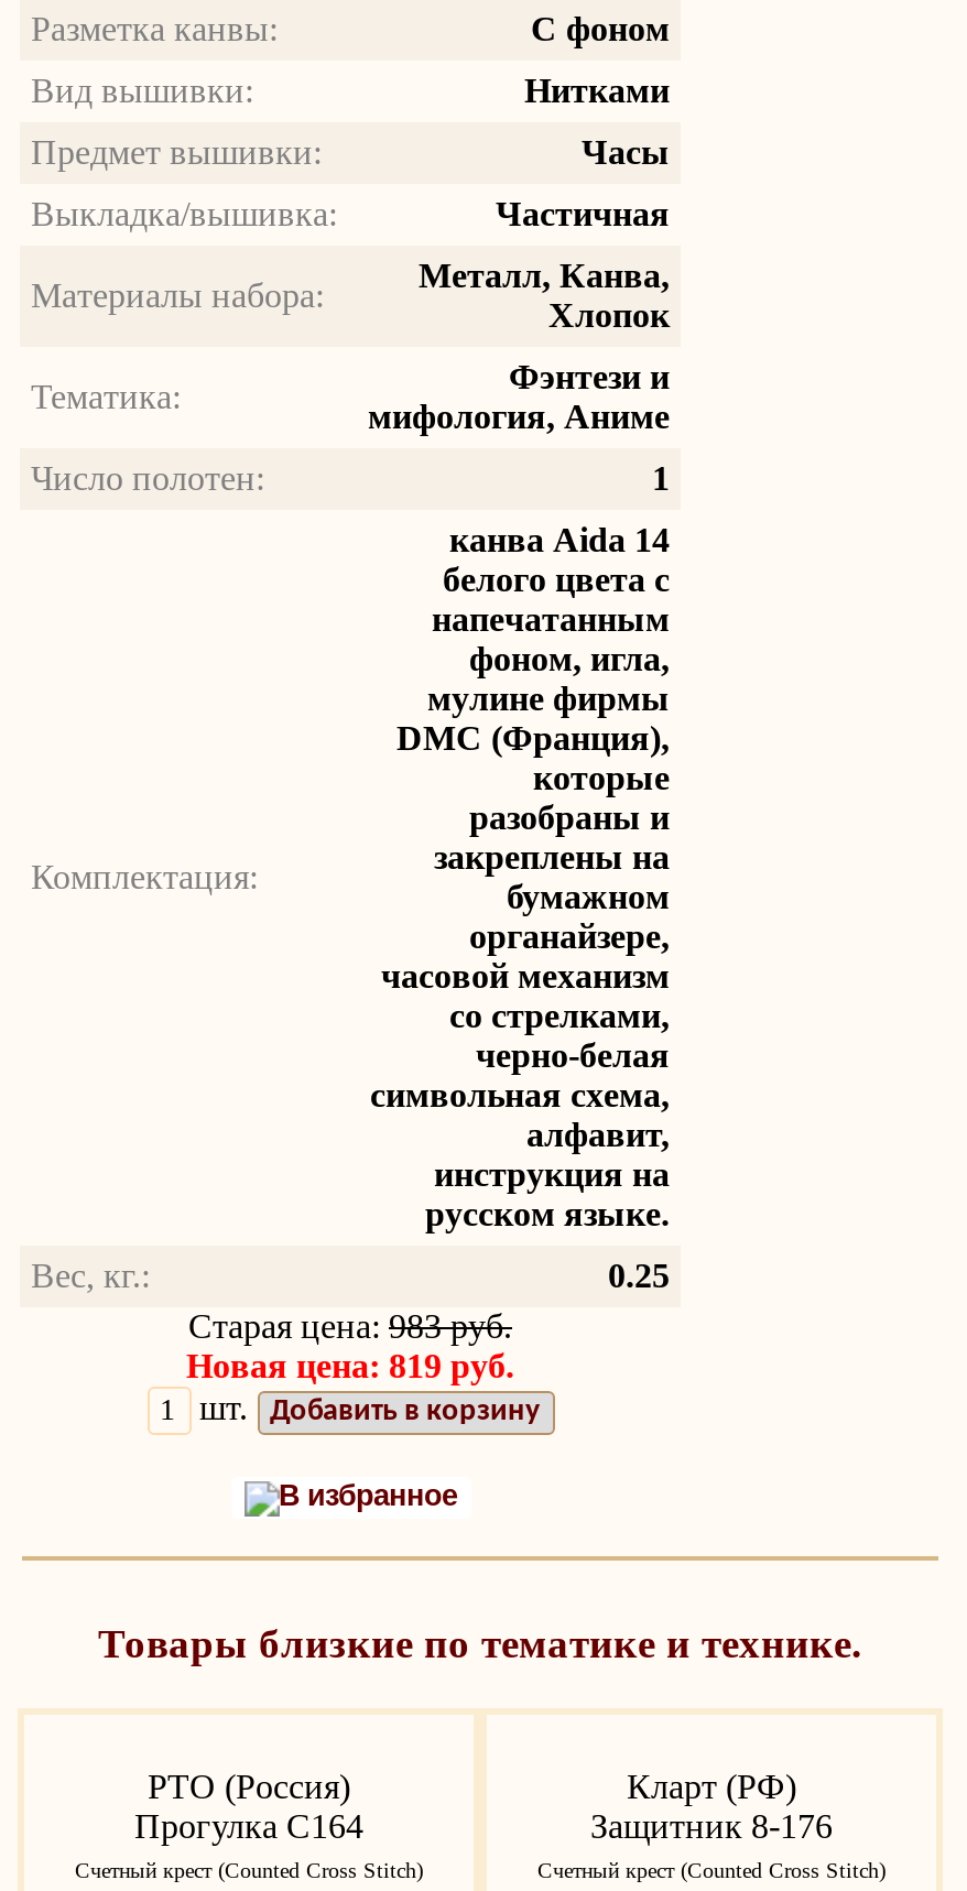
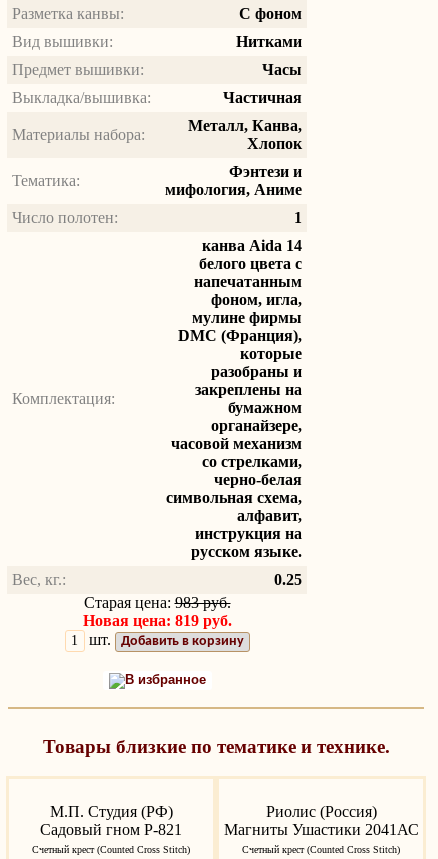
- РТО (Россия)
- Прогулка C164
+ М.П. Студия (РФ)
+ Садовый гном Р-821

- Кларт (РФ)
- Защитник 8-176
+ Риолис (Россия)
+ Магниты Ушастики 2041АС
